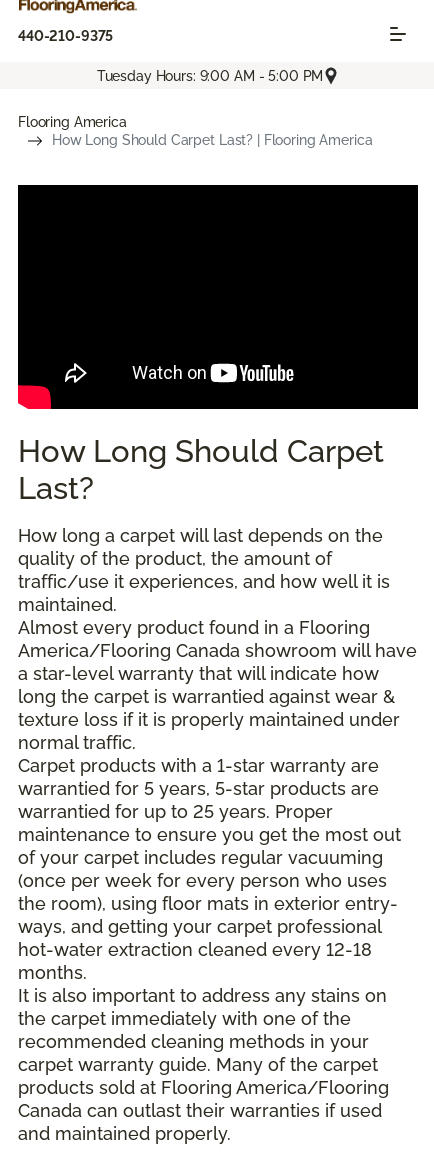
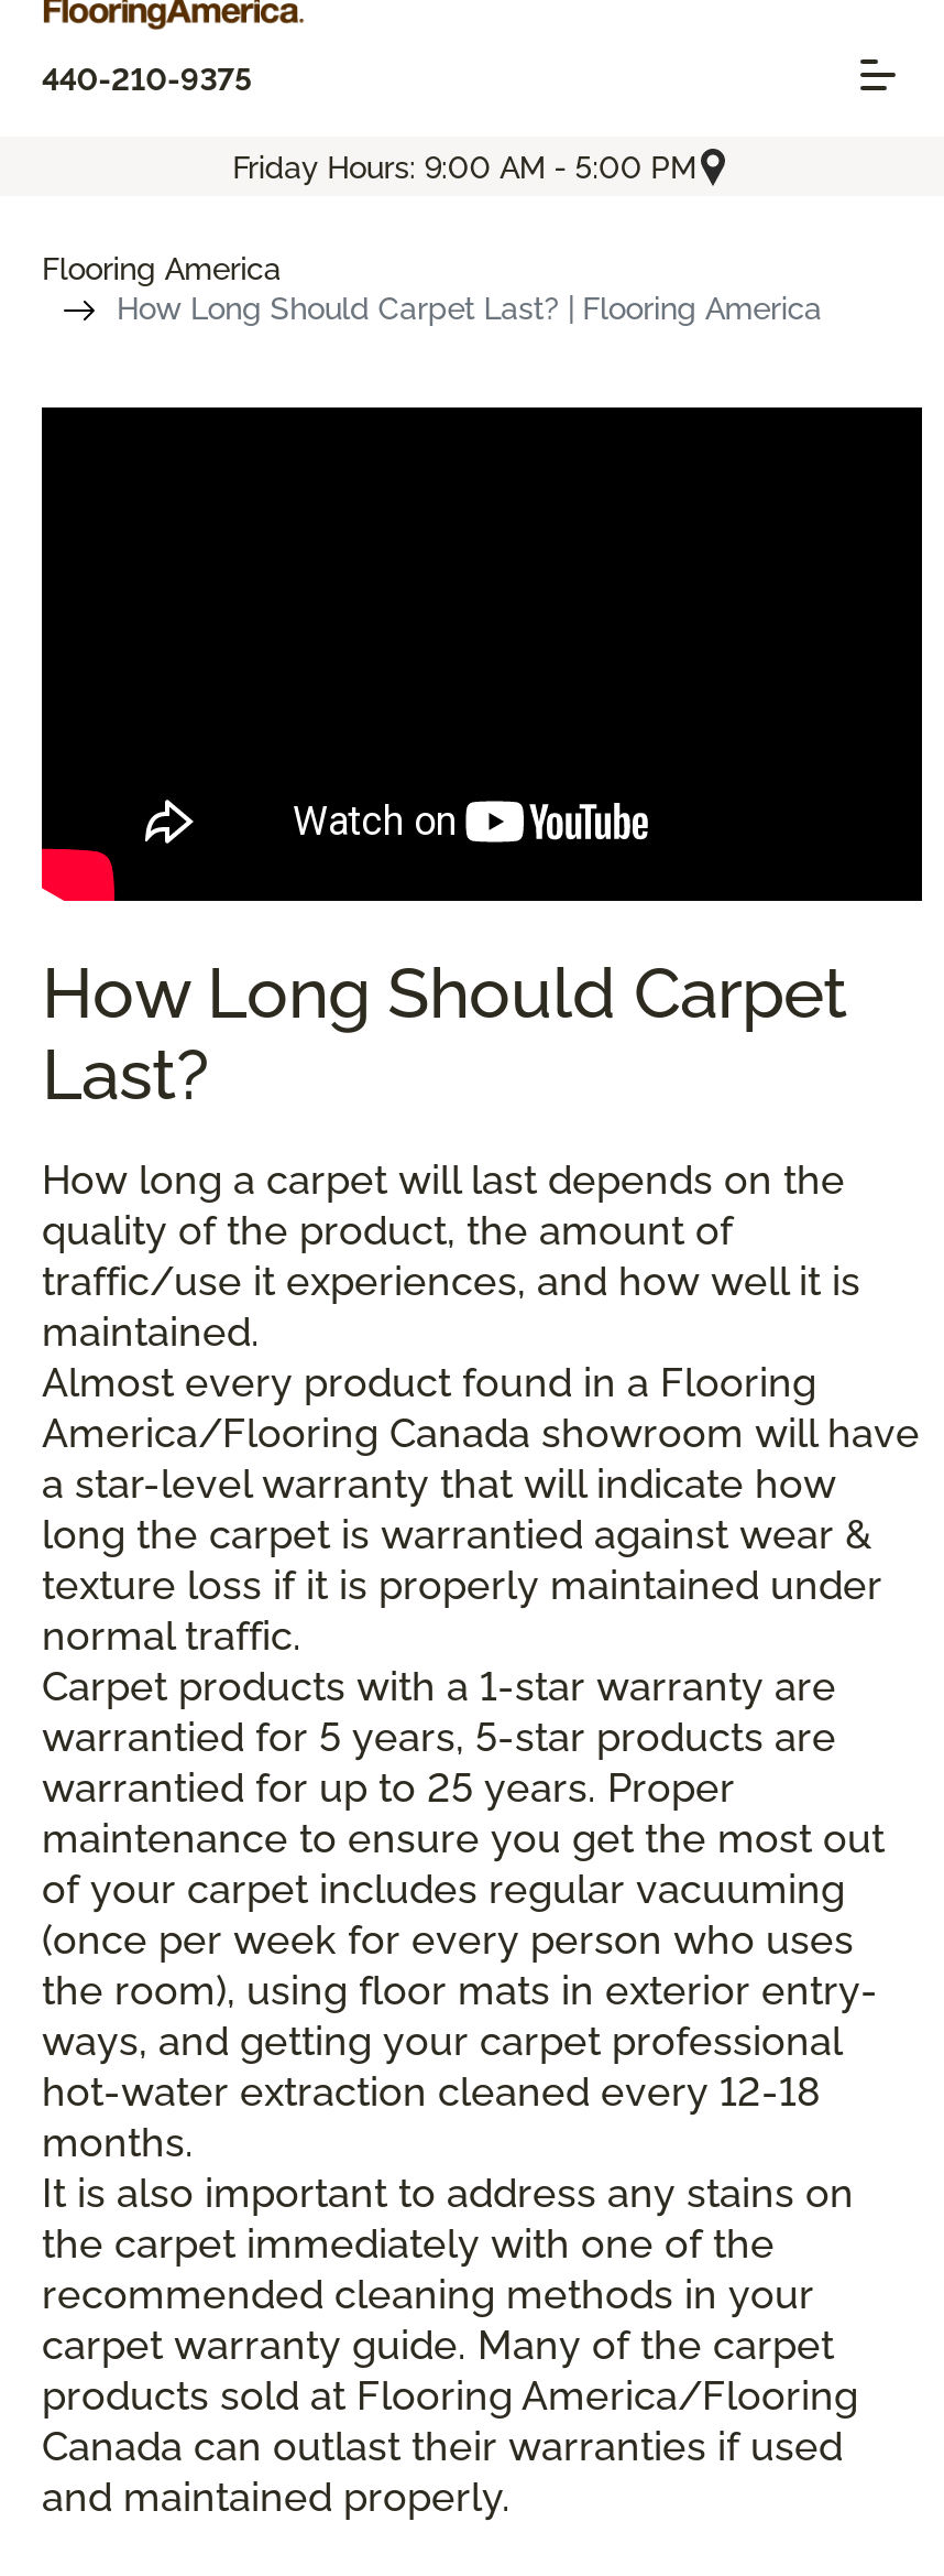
- Tuesday Hours: 9:00 AM - 5:00 PM
+ Friday Hours: 9:00 AM - 5:00 PM
